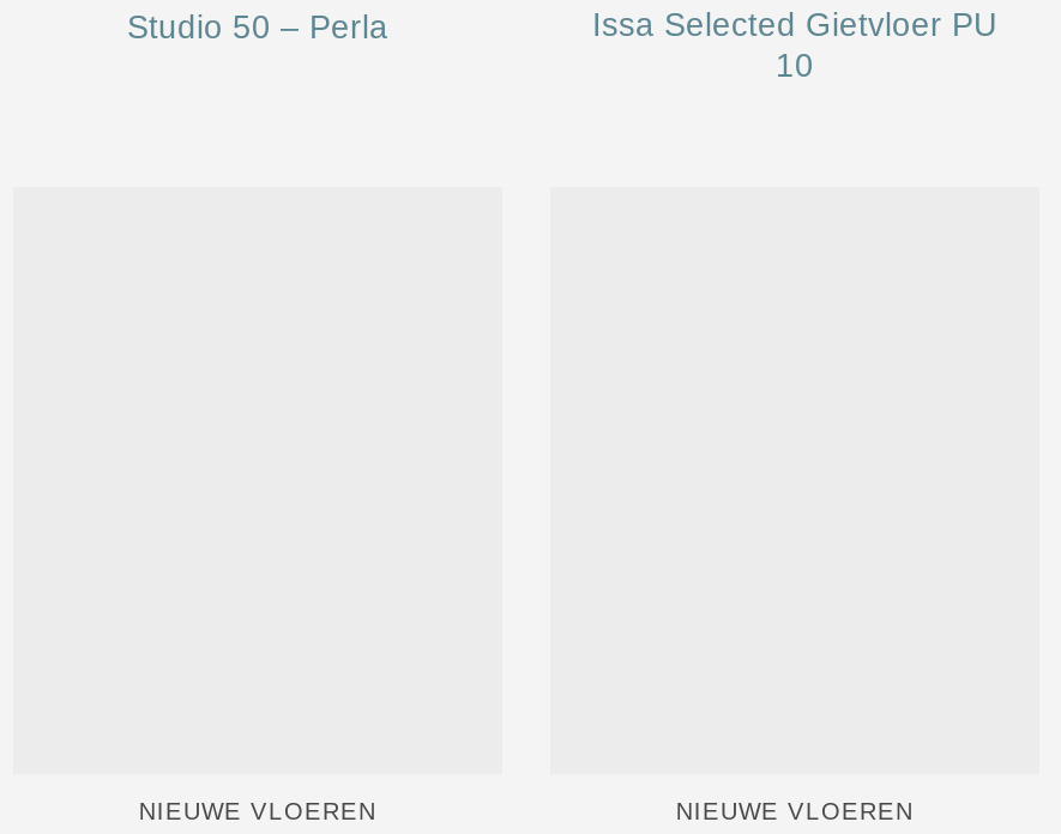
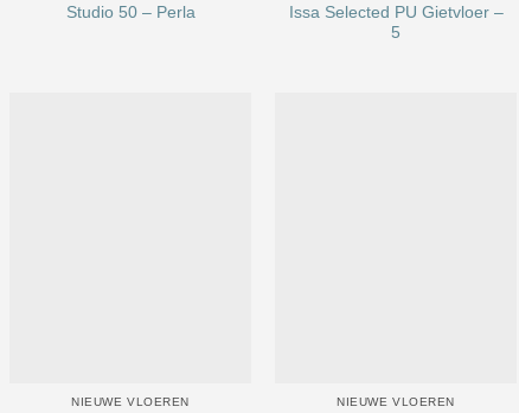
- Issa Selected Gietvloer PU
- 10
+ Issa Selected PU Gietvloer –
+ 5
